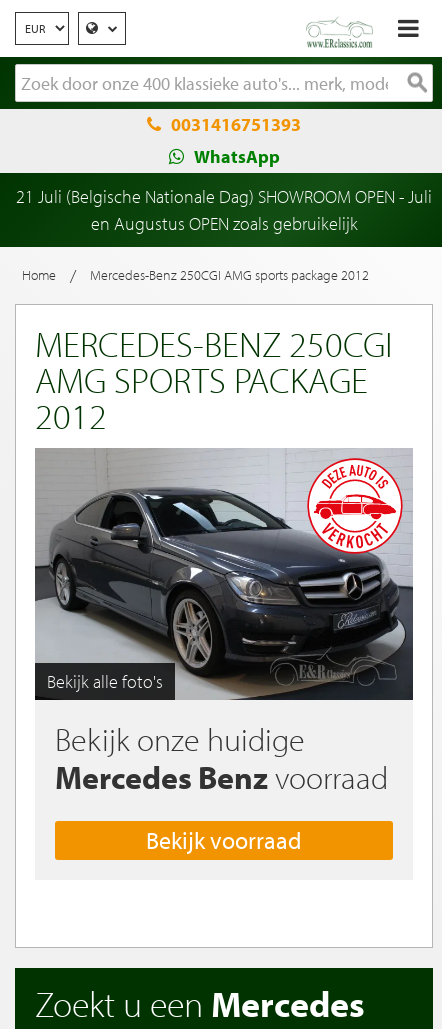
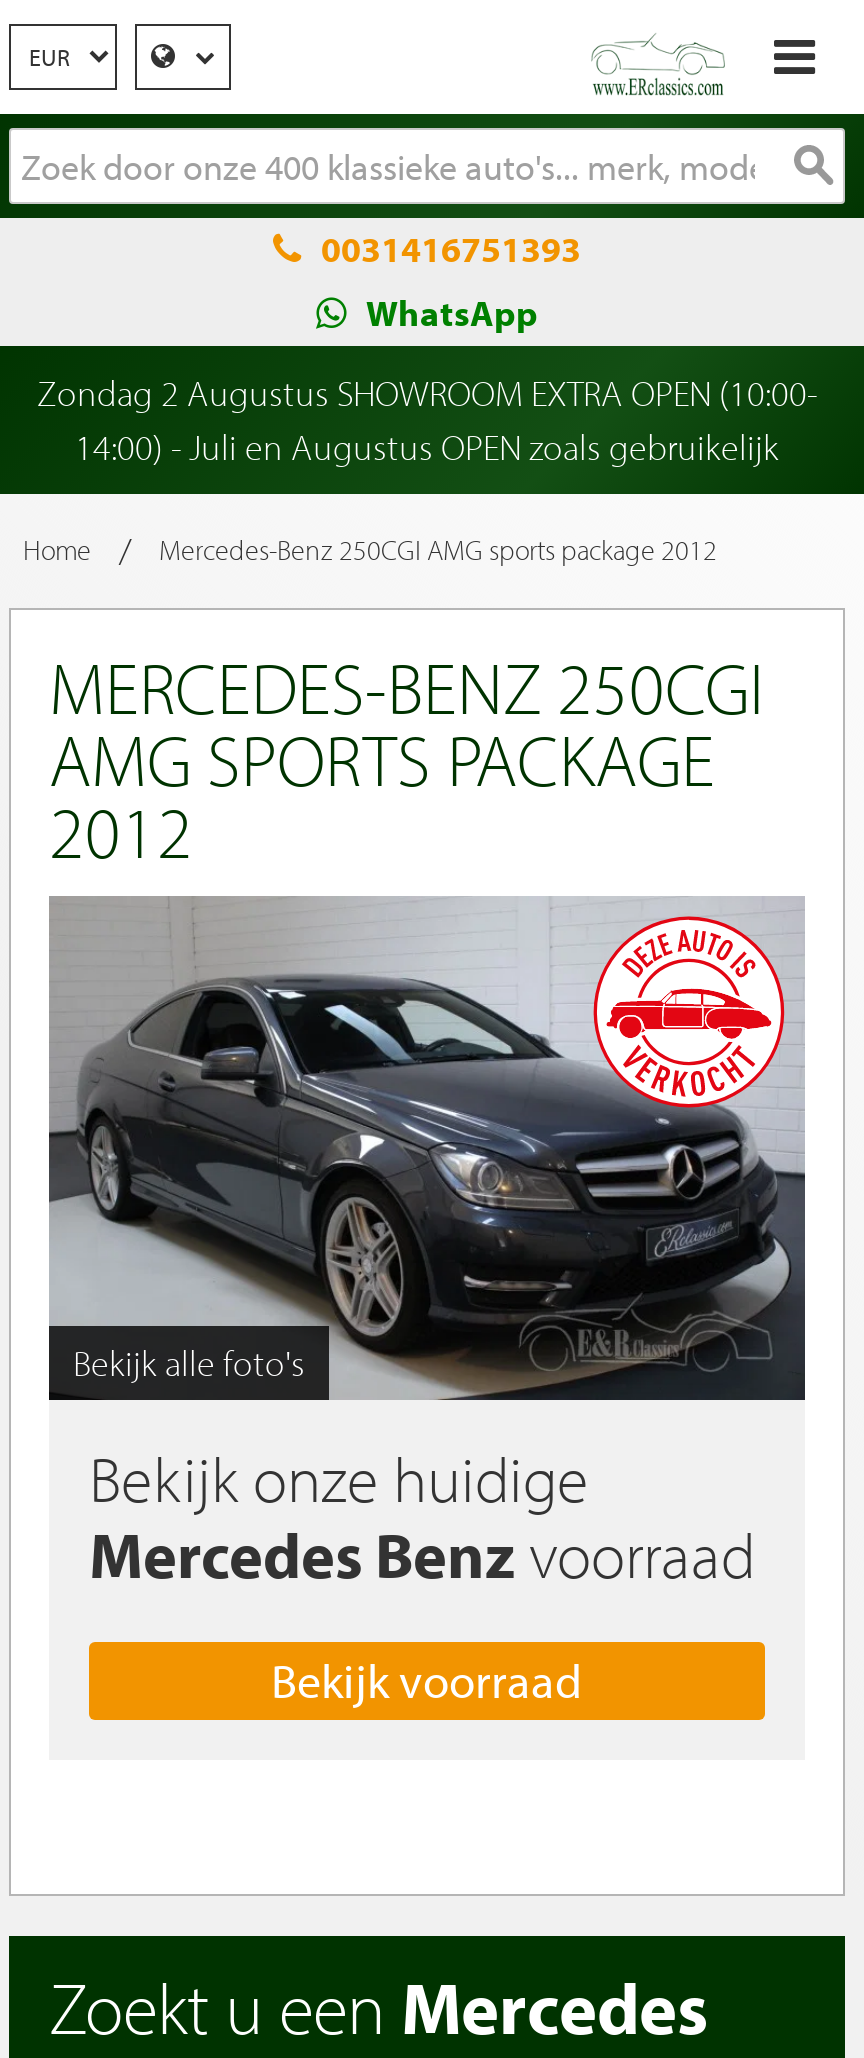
- 21 Juli (Belgische Nationale Dag) SHOWROOM OPEN - Juli
- en Augustus OPEN zoals gebruikelijk
+ Zondag 2 Augustus SHOWROOM EXTRA OPEN (10:00-
+ 14:00) - Juli en Augustus OPEN zoals gebruikelijk
